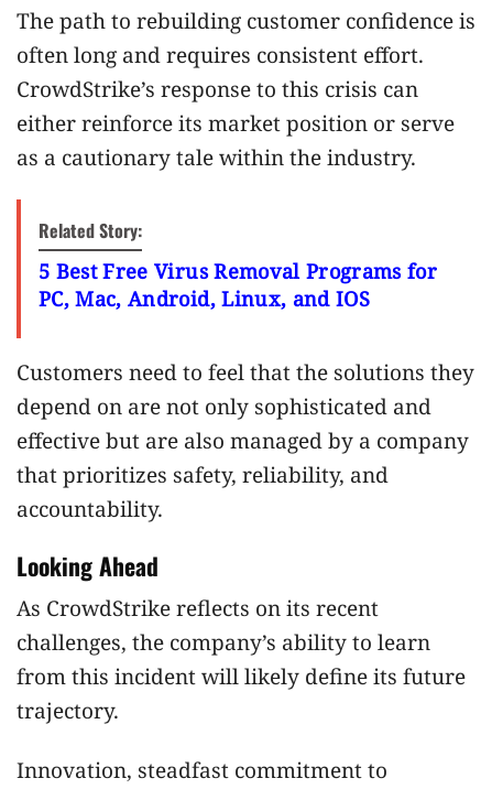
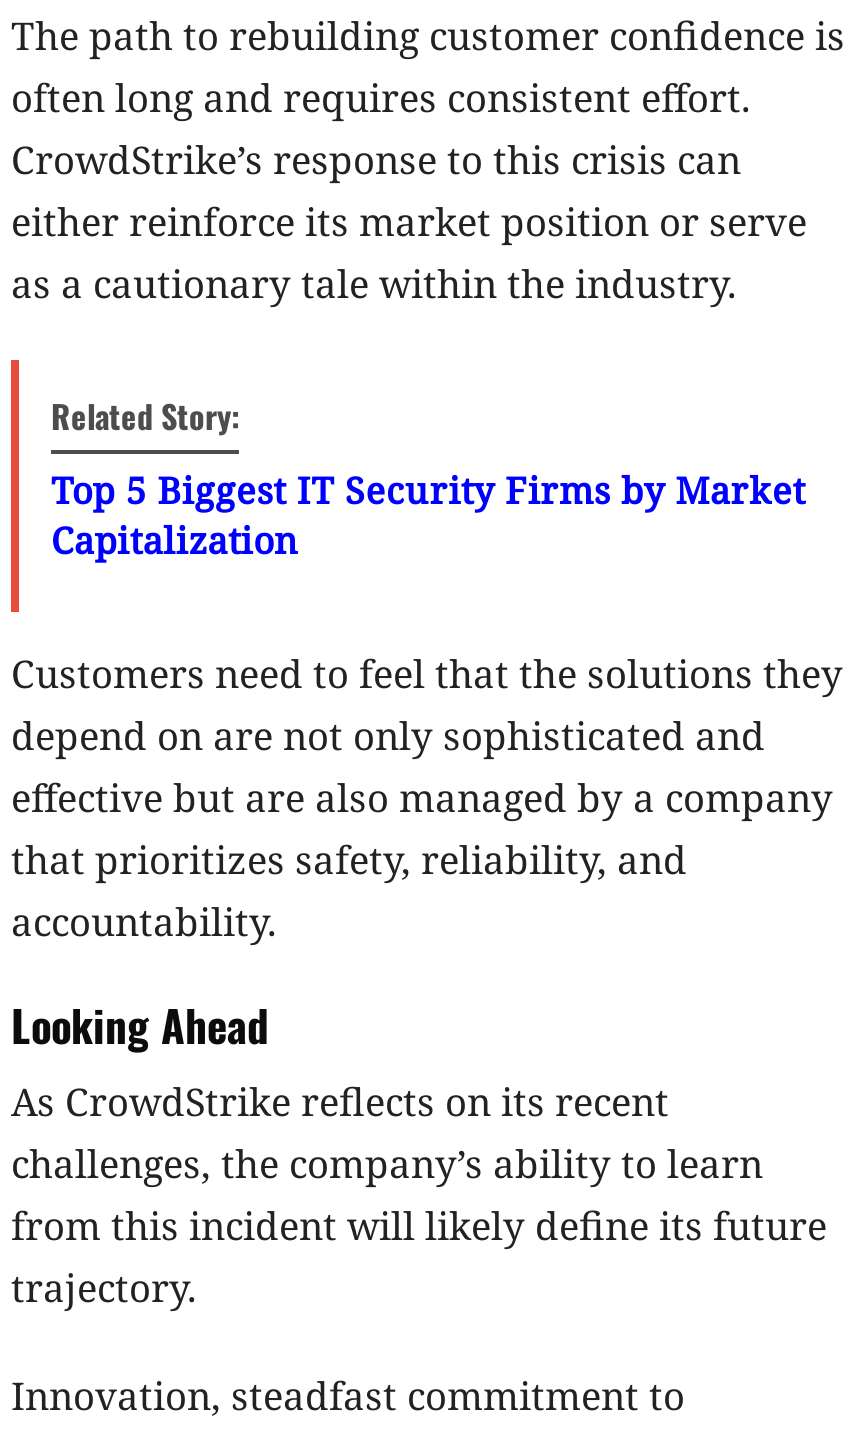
- 5 Best Free Virus Removal Programs for
- PC, Mac, Android, Linux, and IOS
+ Top 5 Biggest IT Security Firms by Market
+ Capitalization
